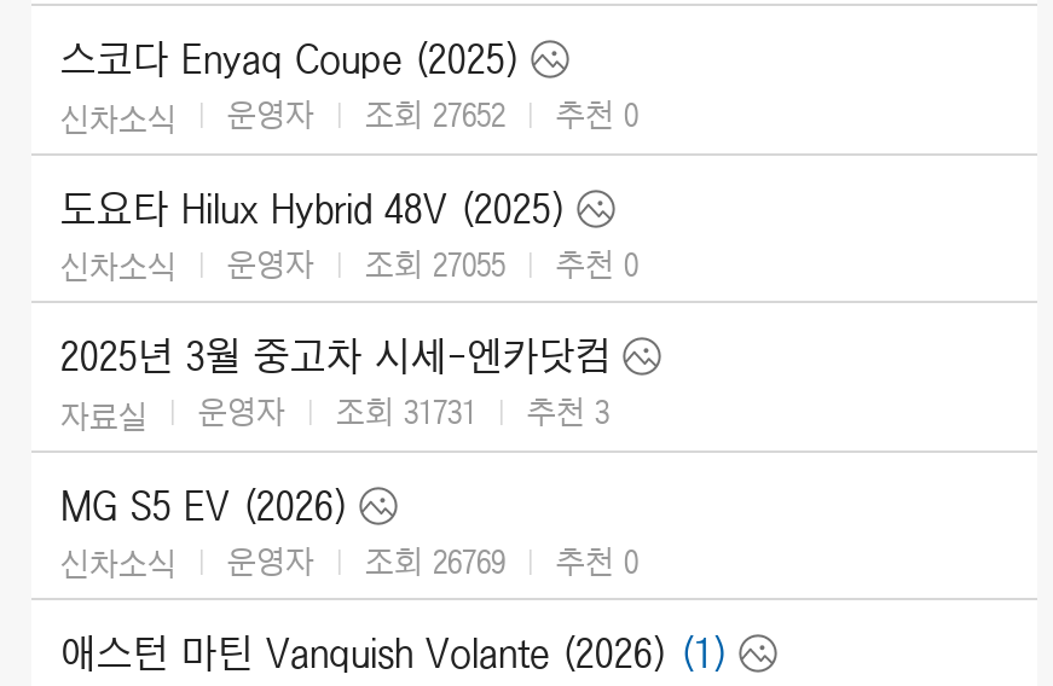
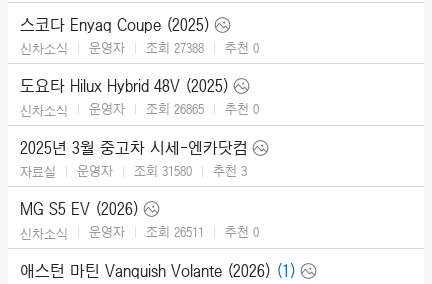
- 신차소식 운영자 조회 27652 추천 0
+ 신차소식 운영자 조회 27388 추천 0

- 신차소식 운영자 조회 27055 추천 0
+ 신차소식 운영자 조회 26865 추천 0

- 자료실 운영자 조회 31731 추천 3
+ 자료실 운영자 조회 31580 추천 3

- 신차소식 운영자 조회 26769 추천 0
+ 신차소식 운영자 조회 26511 추천 0
